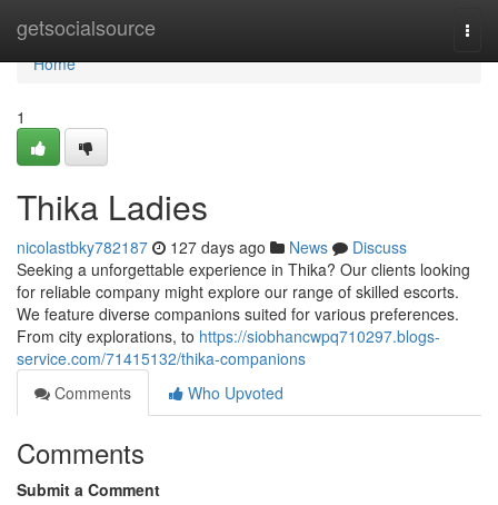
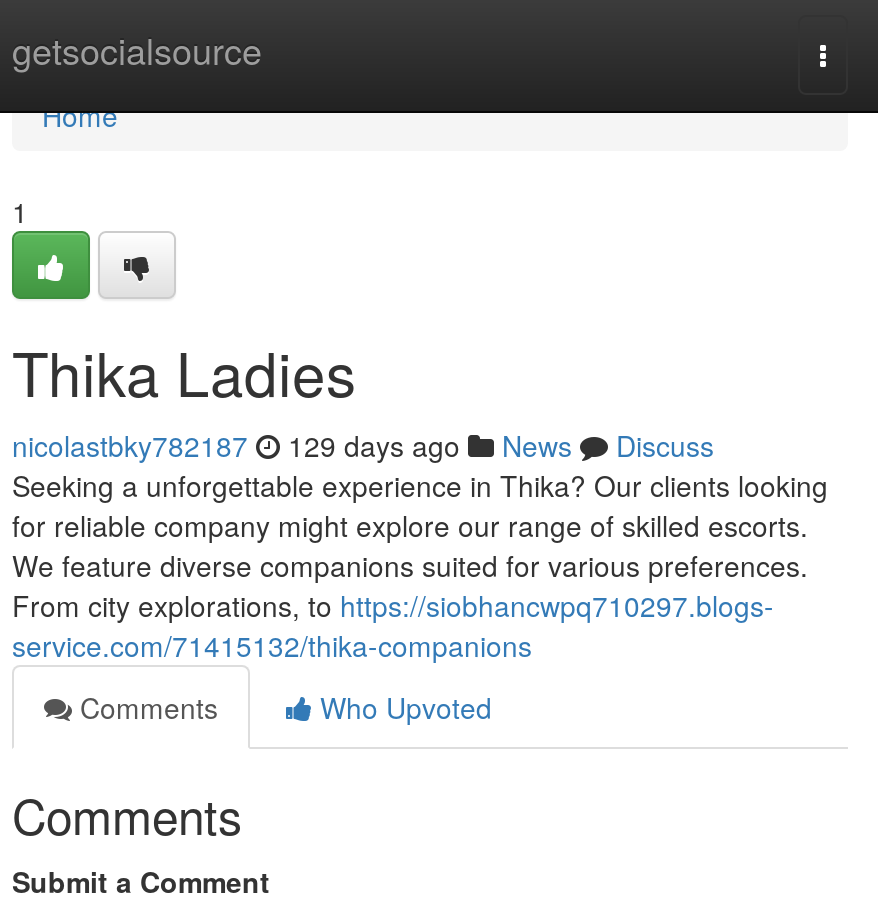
- nicolastbky782187 127 days ago News Discuss
+ nicolastbky782187 129 days ago News Discuss
